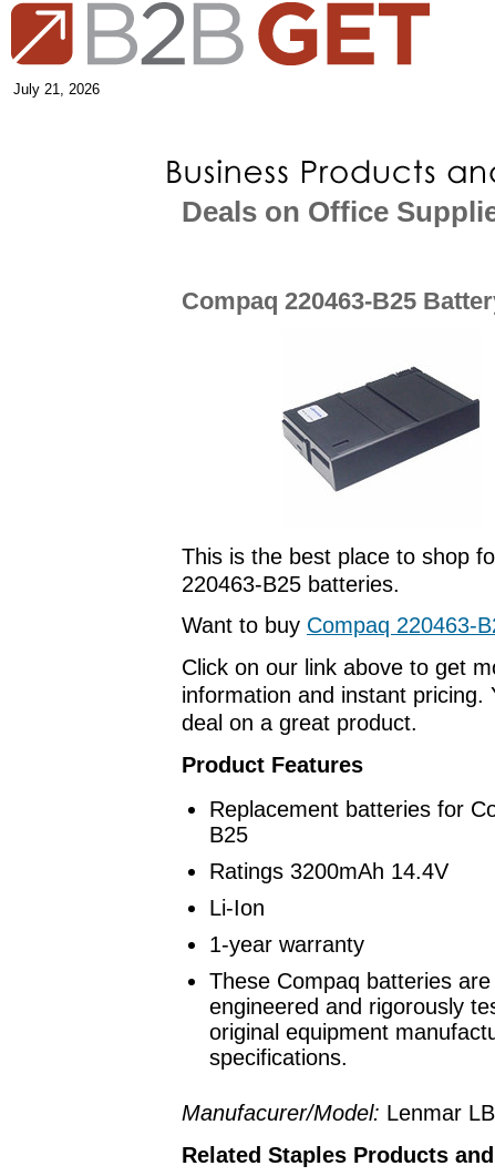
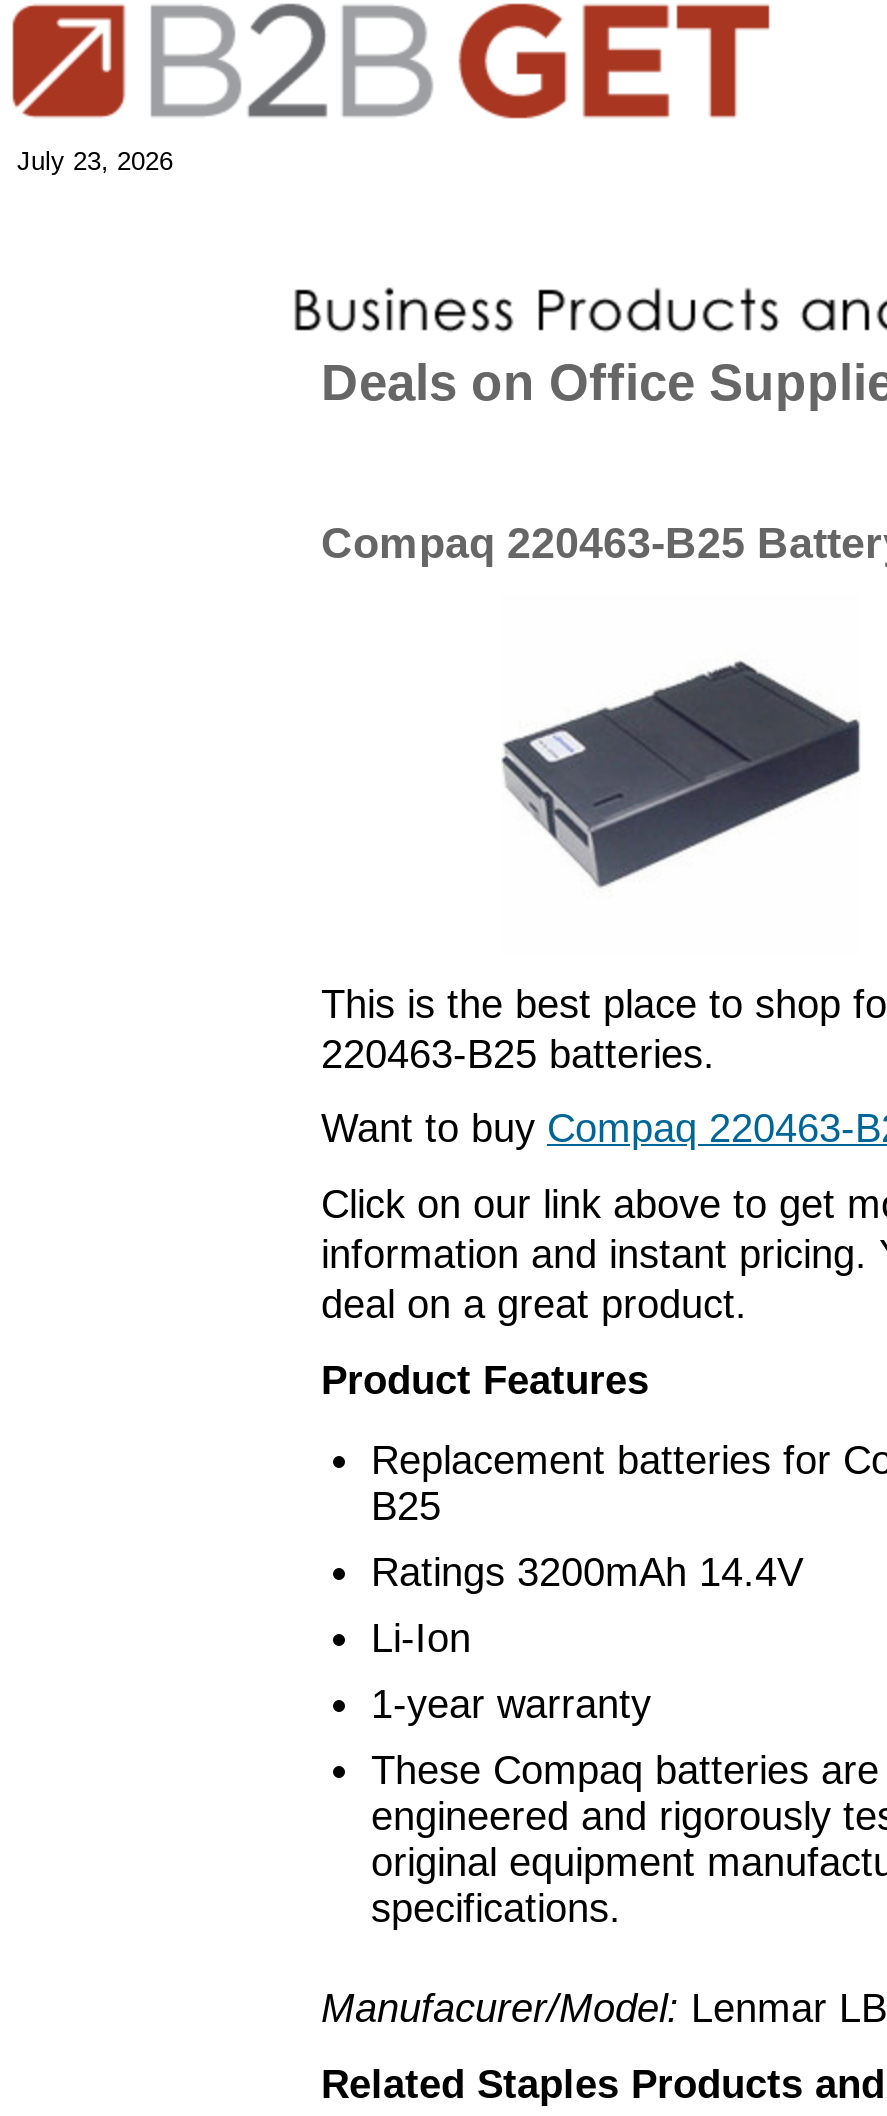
- July 21, 2026
+ July 23, 2026
